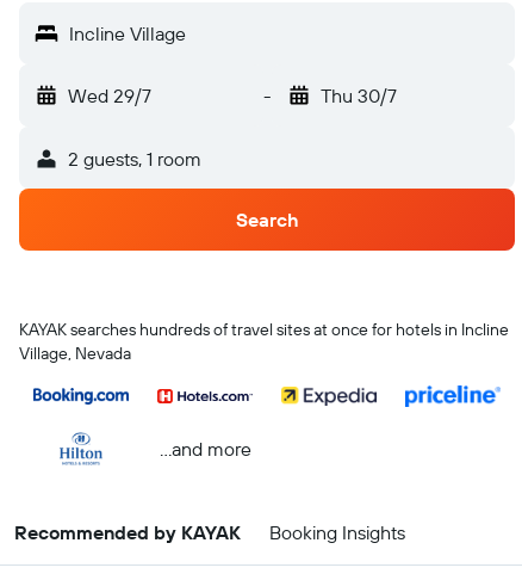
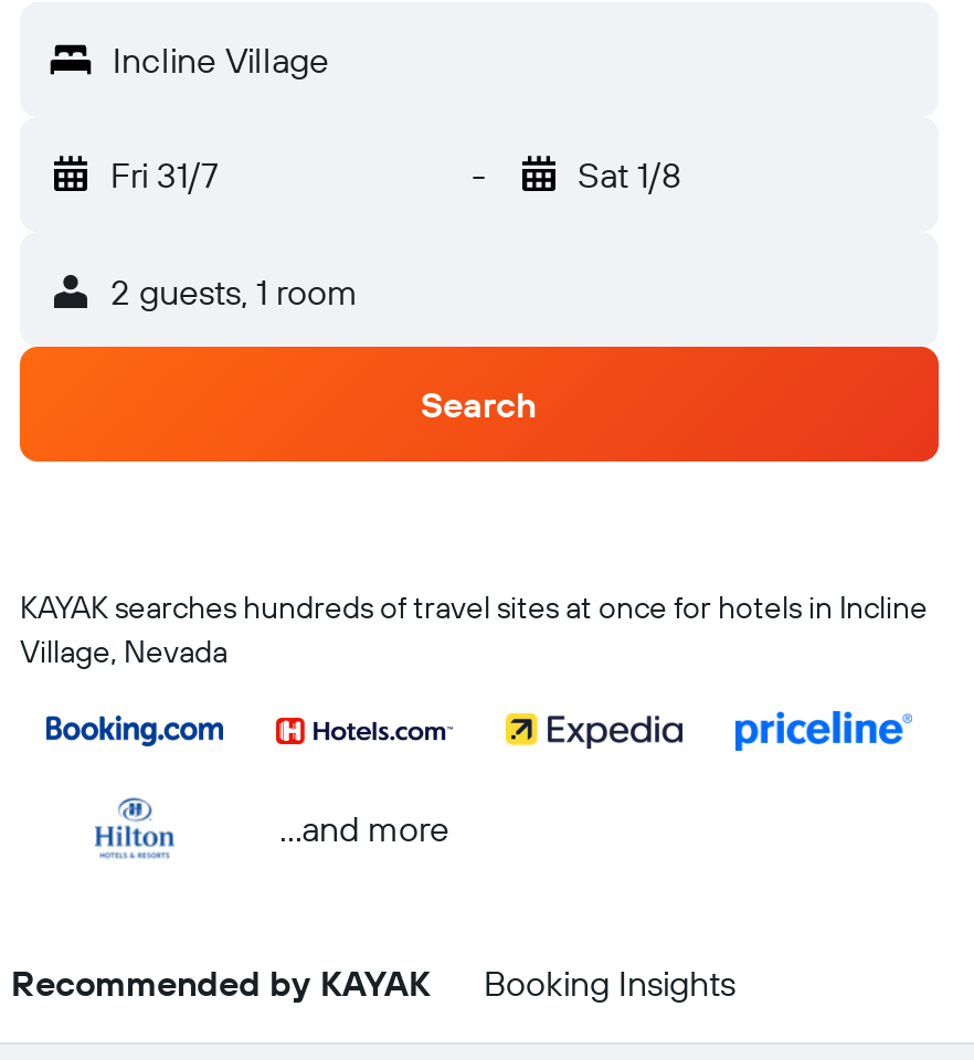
- Wed 29/7
+ Fri 31/7

- Thu 30/7
+ Sat 1/8
